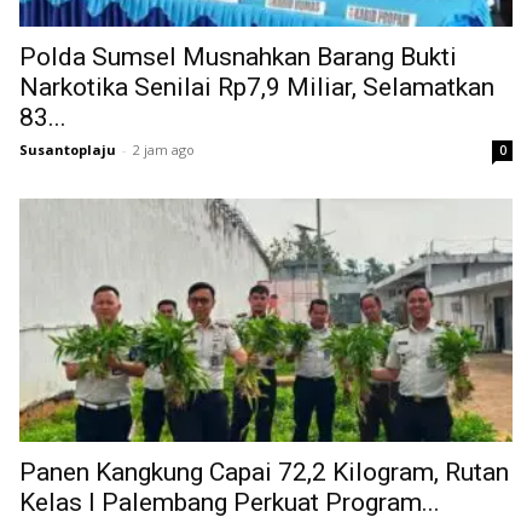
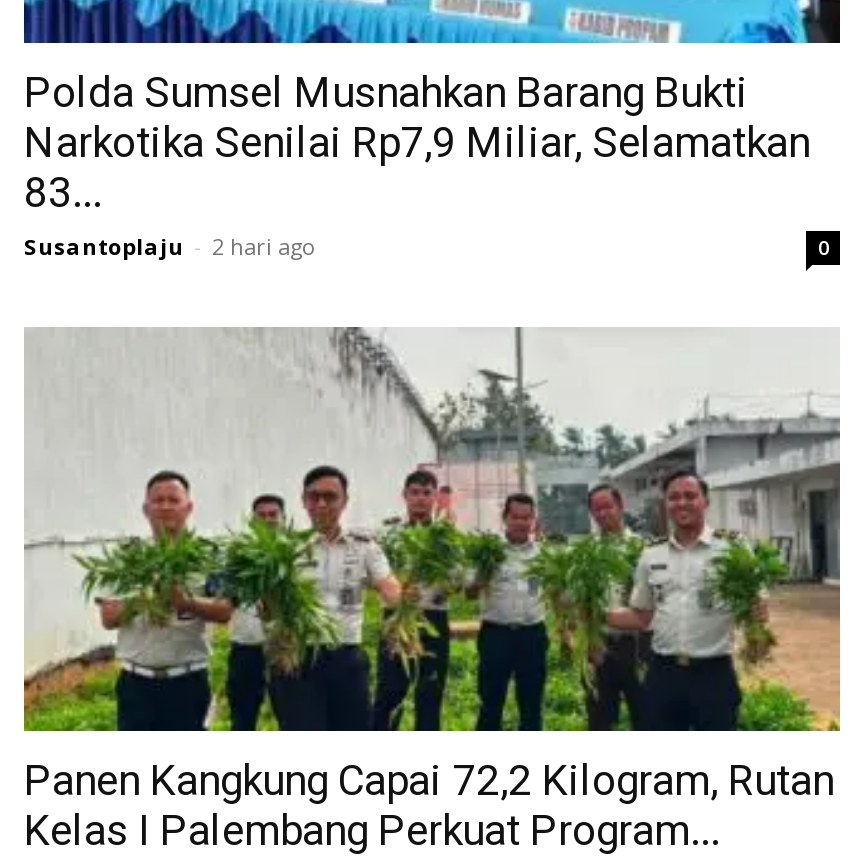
- Susantoplaju - 2 jam ago
+ Susantoplaju - 2 hari ago
